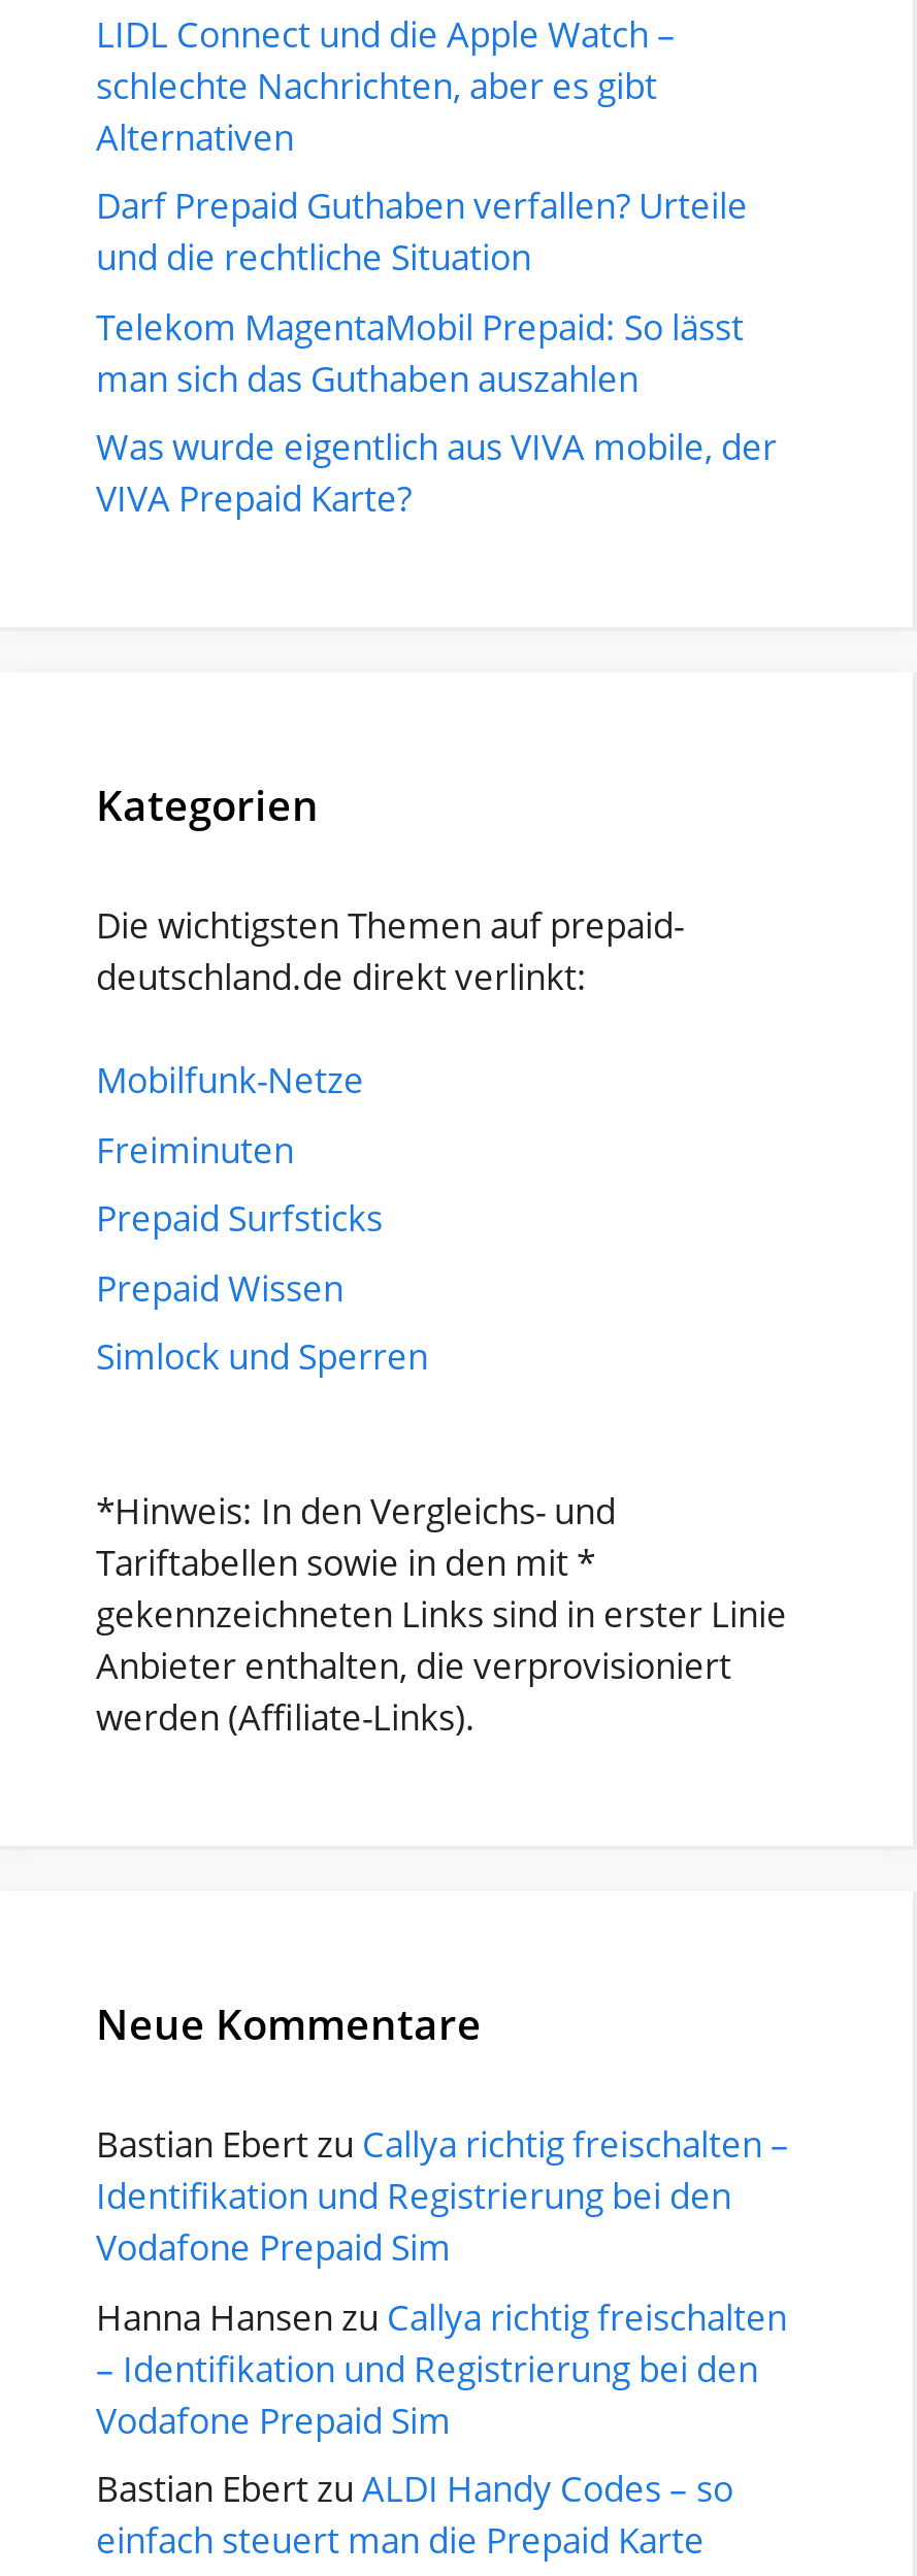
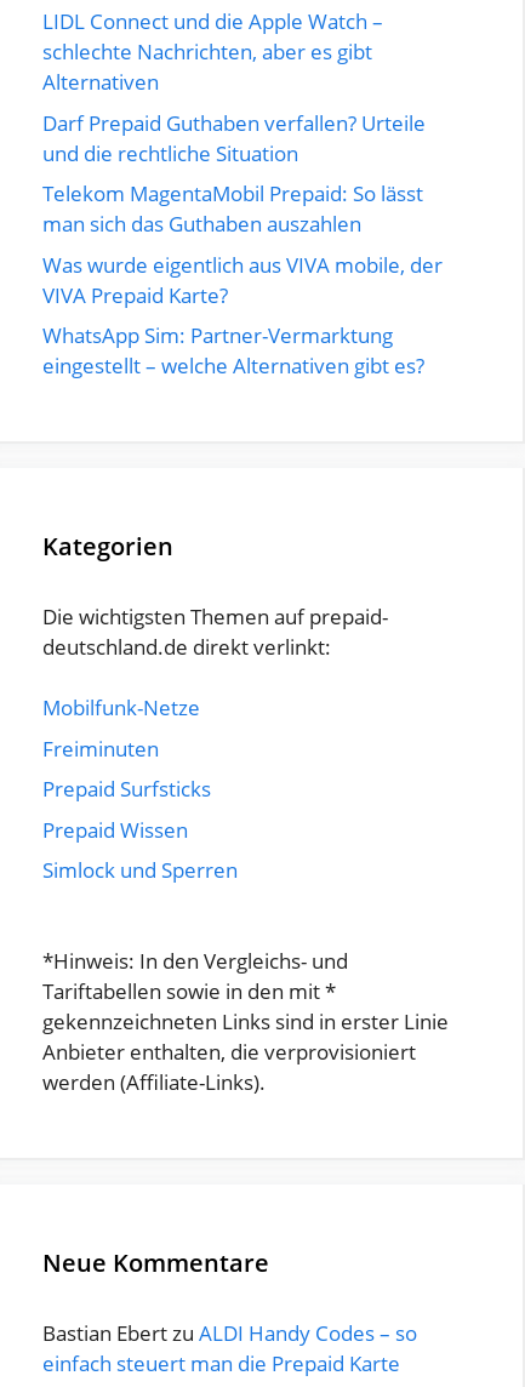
+ WhatsApp Sim: Partner-Vermarktung
+ eingestellt – welche Alternativen gibt es?

moved down: Kategorien | Die wichtigsten Themen auf prepaid- | deutschland.de direkt verlinkt: | ... | werden (Affiliate-Links). | Neue Kommentare

- Bastian Ebert zu Callya richtig freischalten –
- Identifikation und Registrierung bei den
- Vodafone Prepaid Sim
- Hanna Hansen zu Callya richtig freischalten
- – Identifikation und Registrierung bei den
- Vodafone Prepaid Sim
